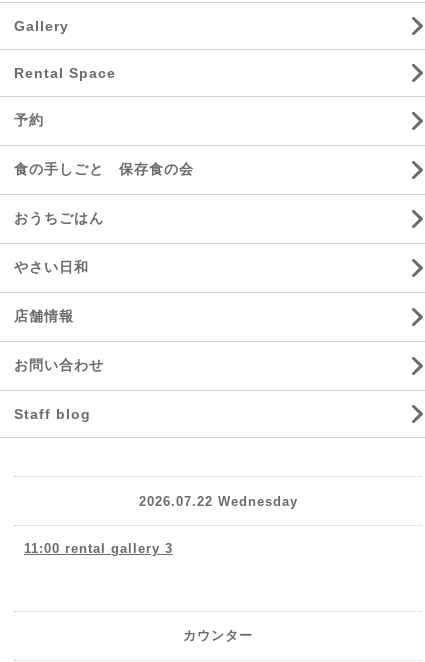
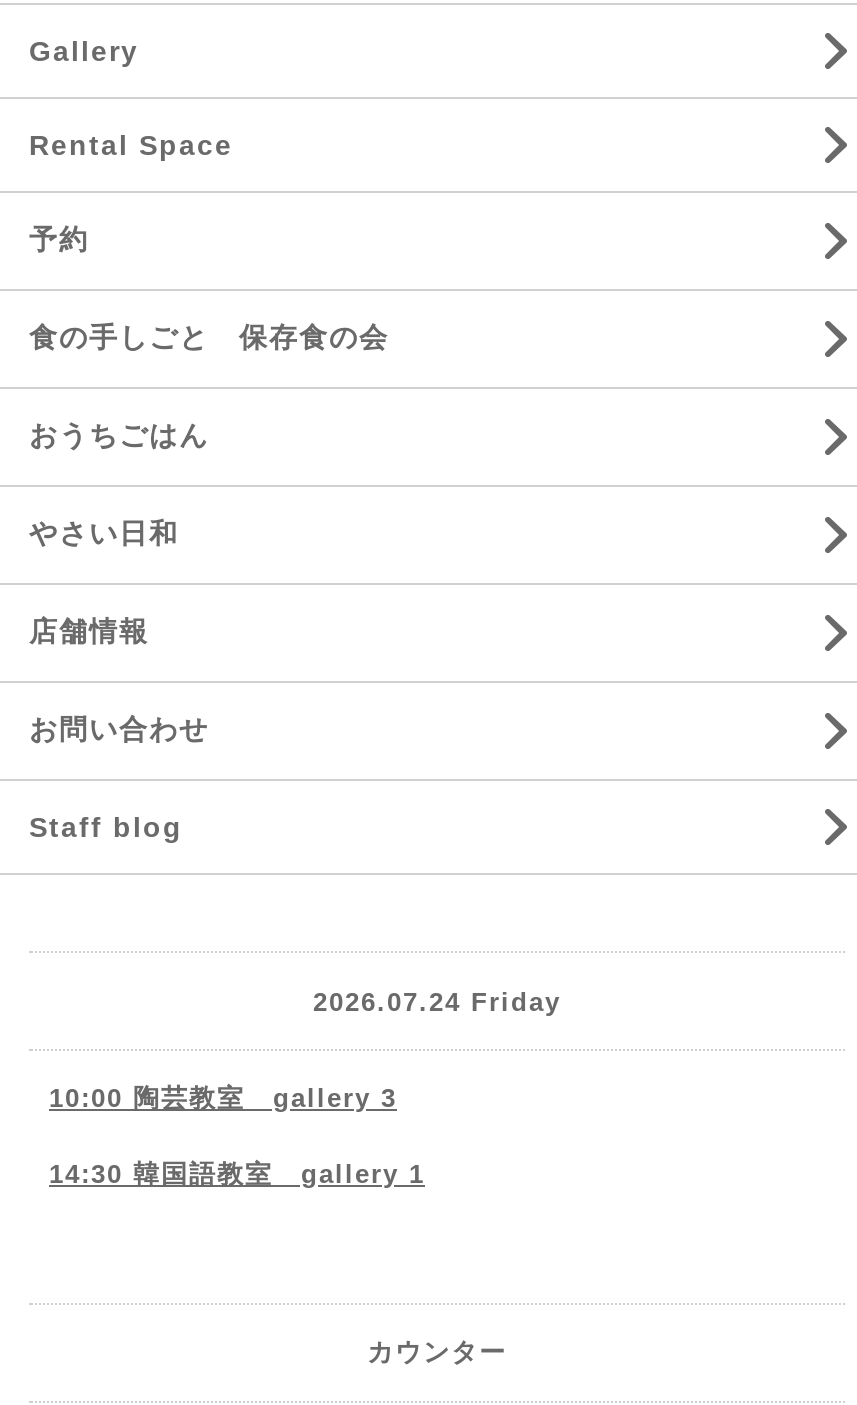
- 2026.07.22 Wednesday
- 11:00 rental gallery 3
+ 2026.07.24 Friday
+ 10:00 陶芸教室 gallery 3
+ 14:30 韓国語教室 gallery 1
